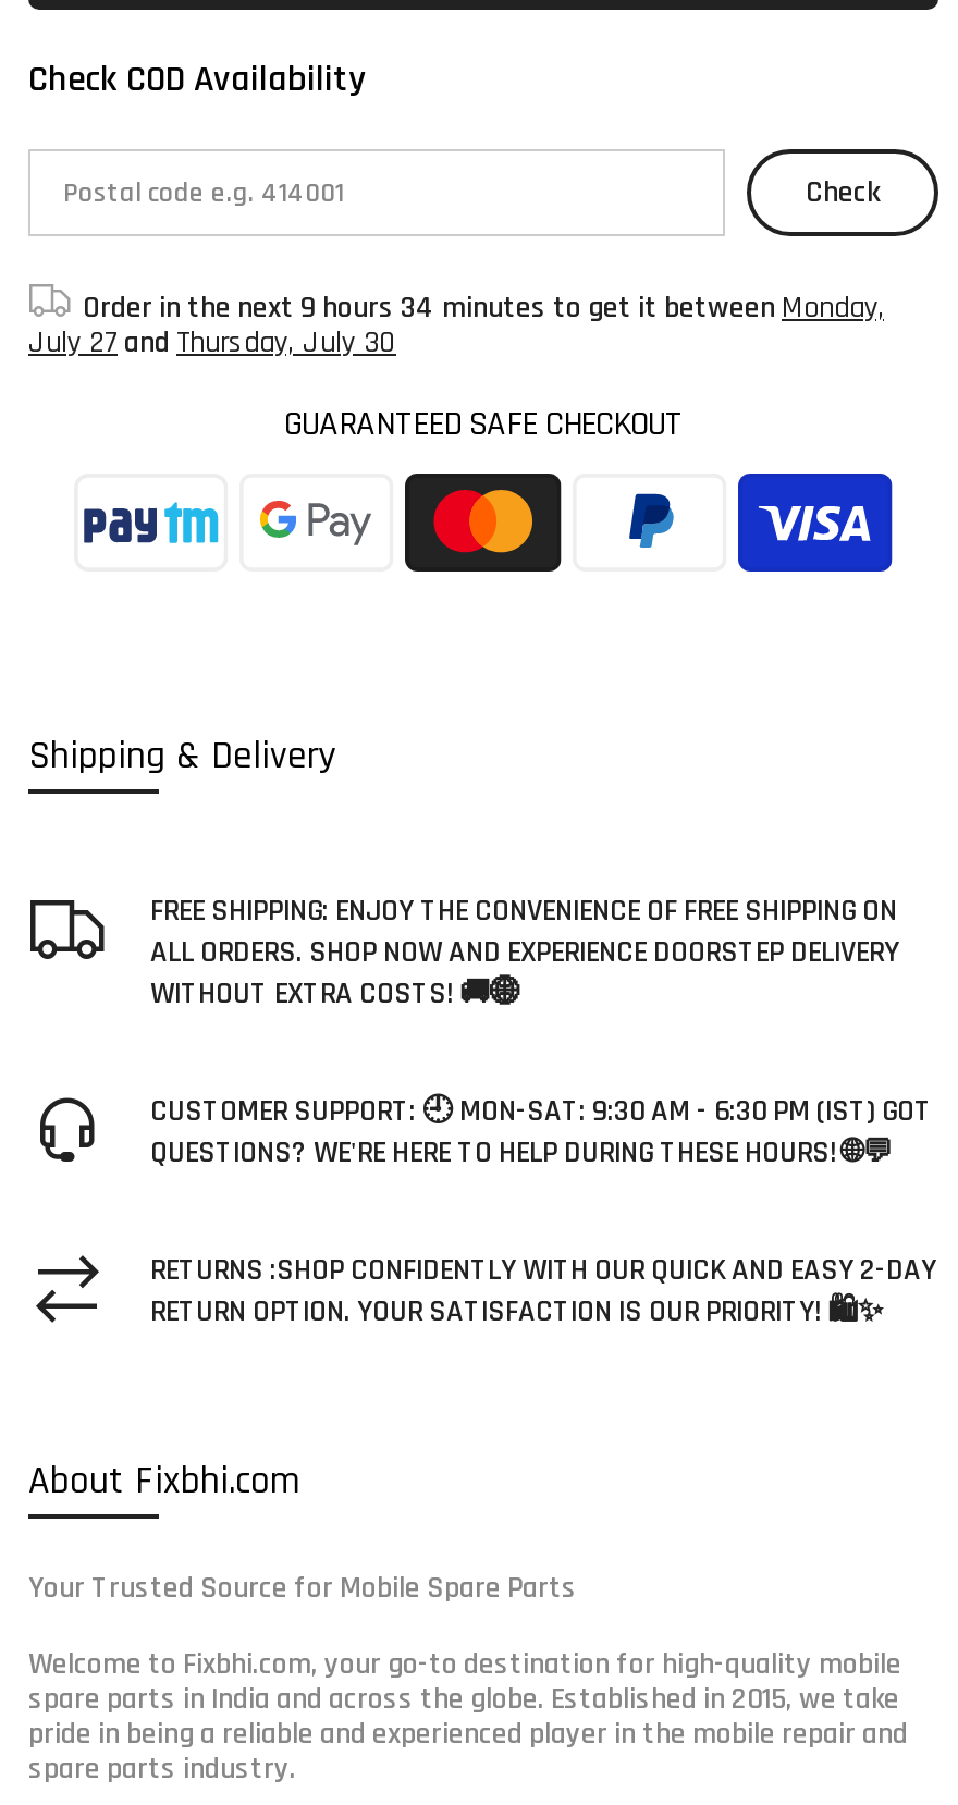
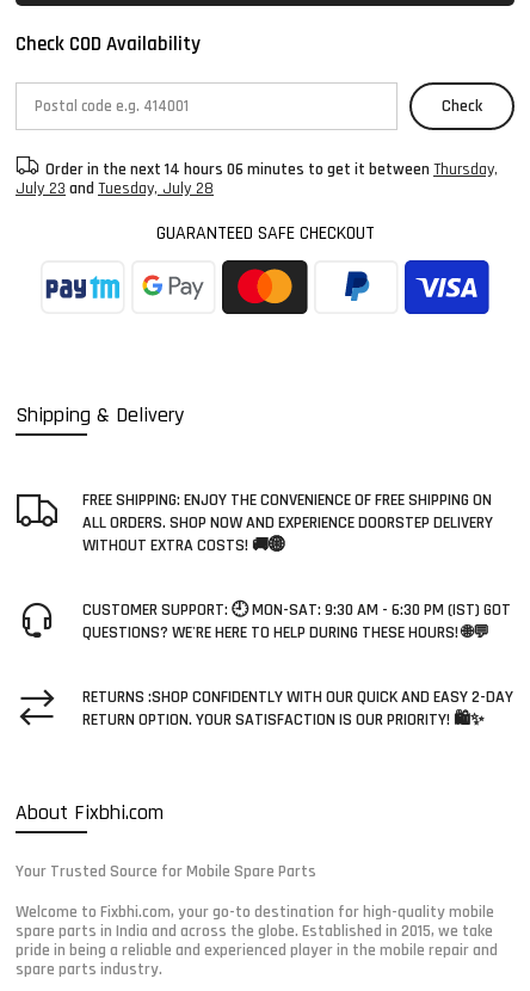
- Order in the next 9 hours 34 minutes to get it between Monday,
+ Order in the next 14 hours 06 minutes to get it between Thursday,

- July 27 and Thursday, July 30
+ July 23 and Tuesday, July 28
